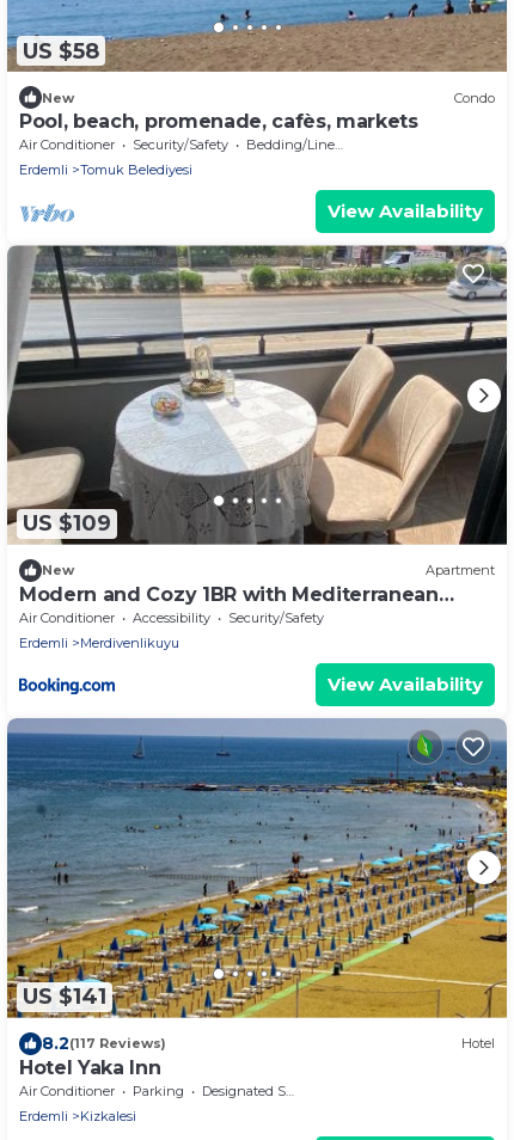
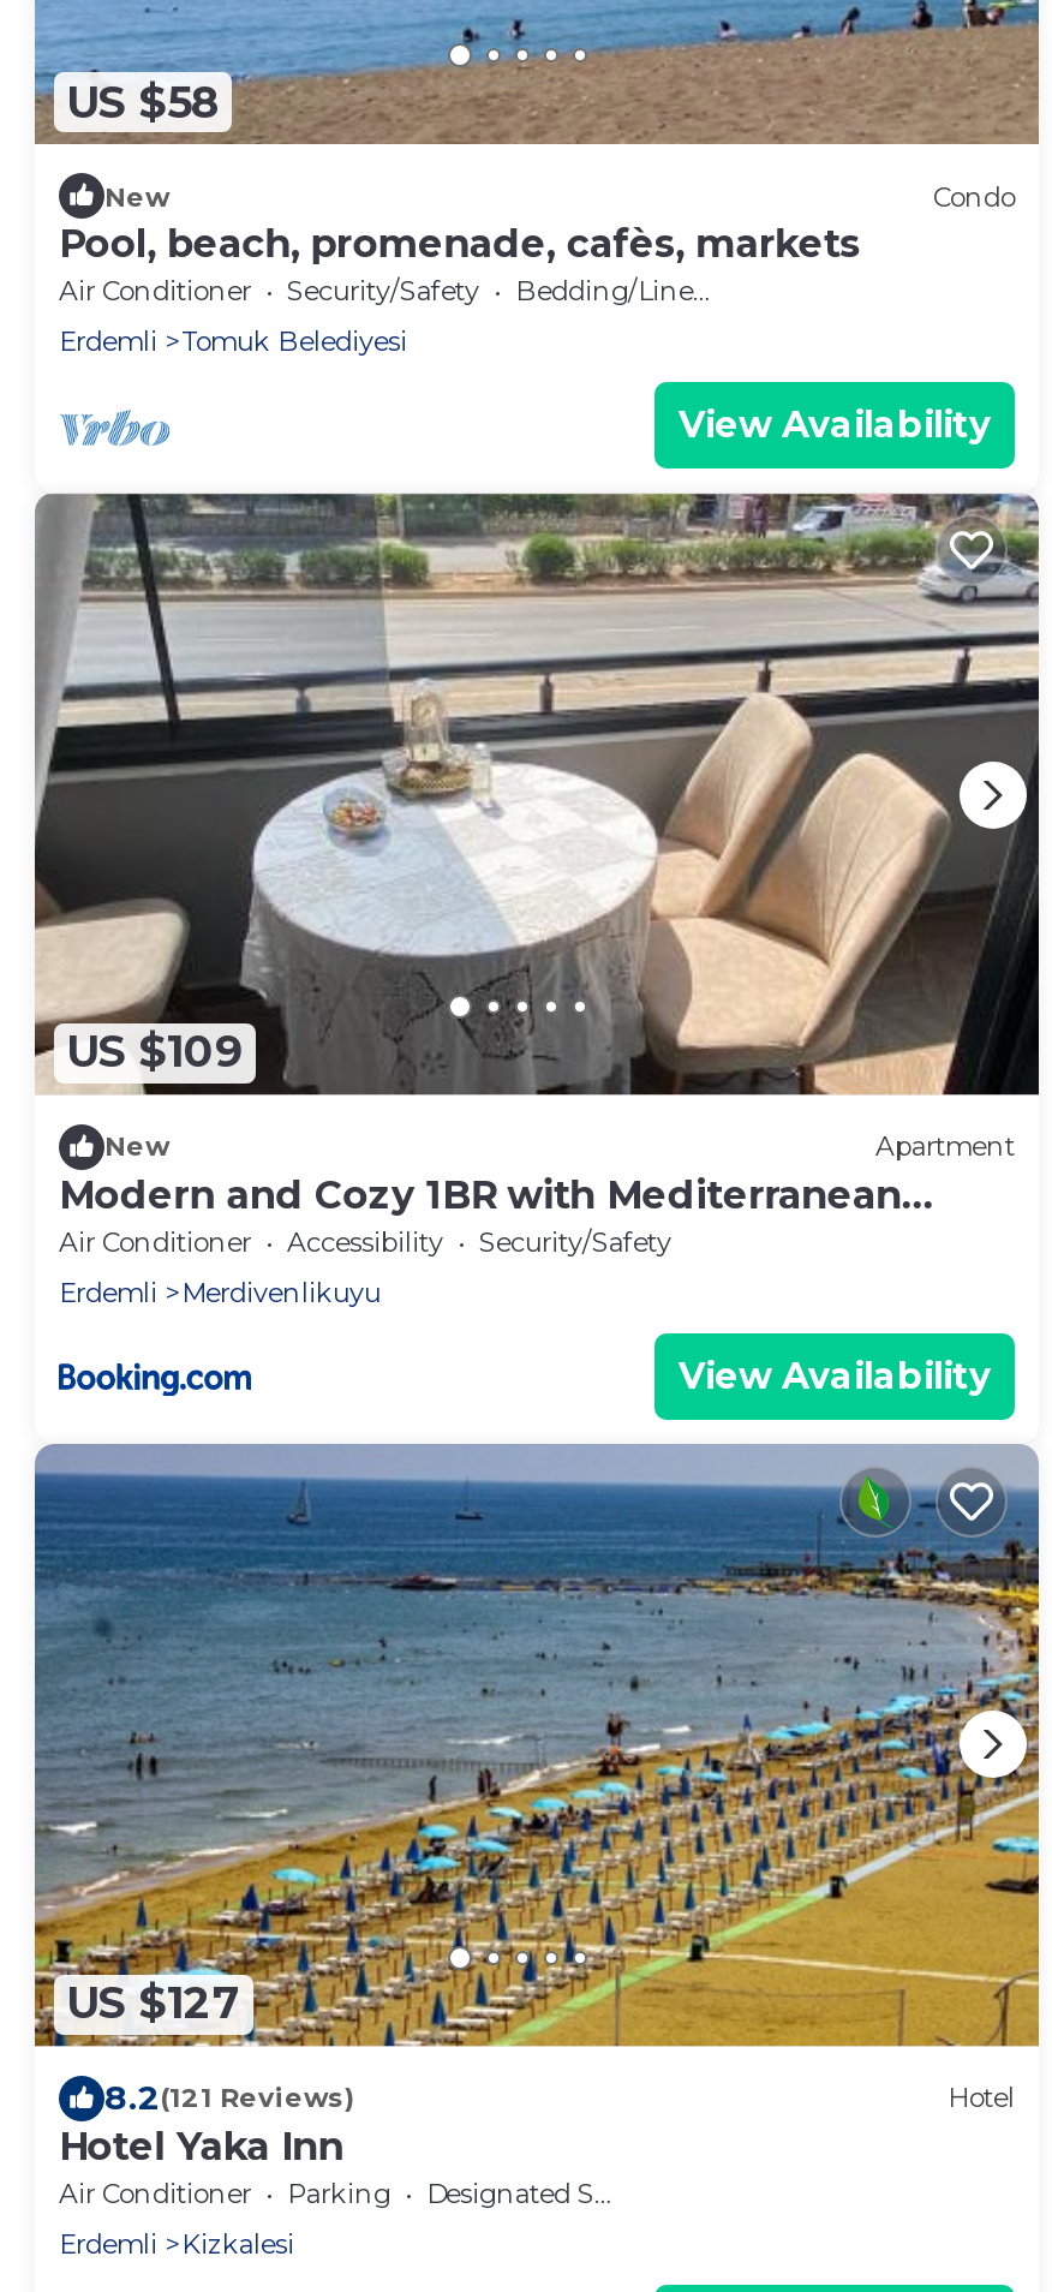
- US $141
+ US $127

- 8.2(117 Reviews)
+ 8.2(121 Reviews)
